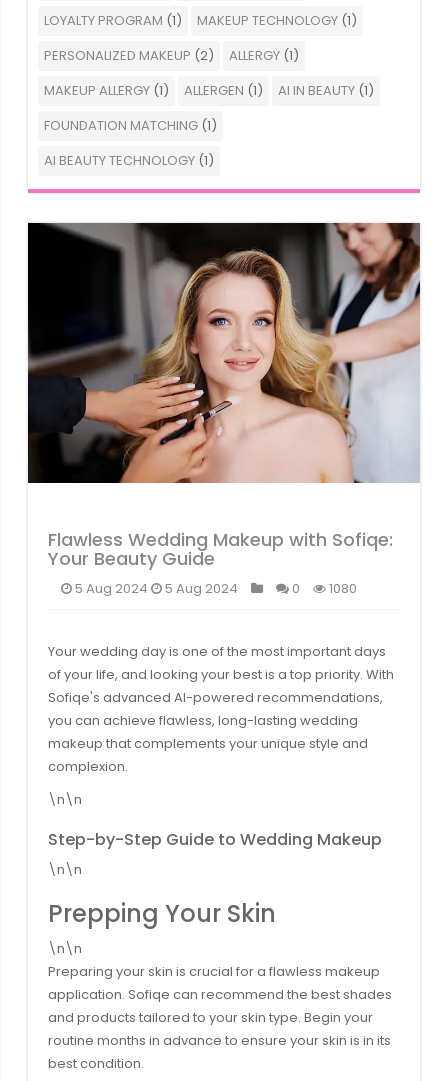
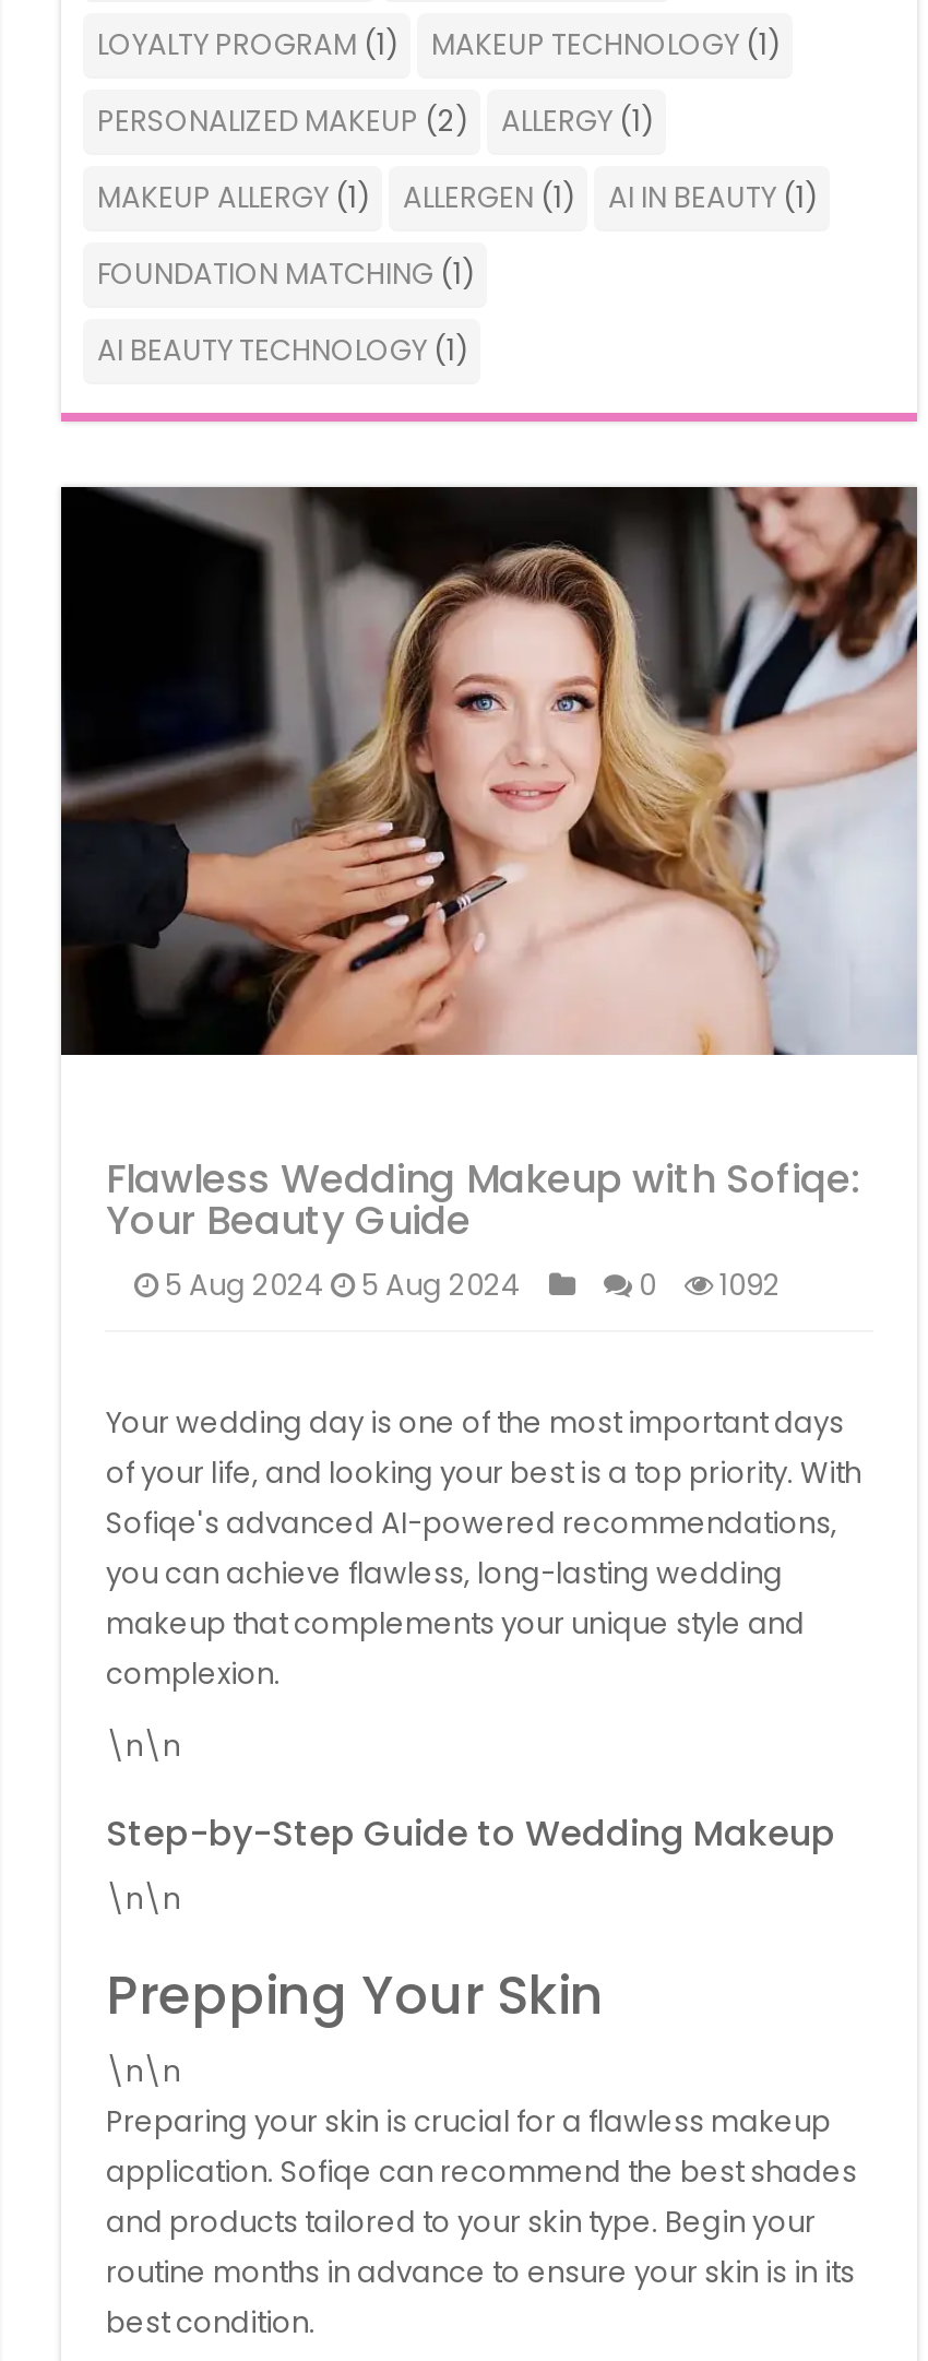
- 0 1080
+ 0 1092
